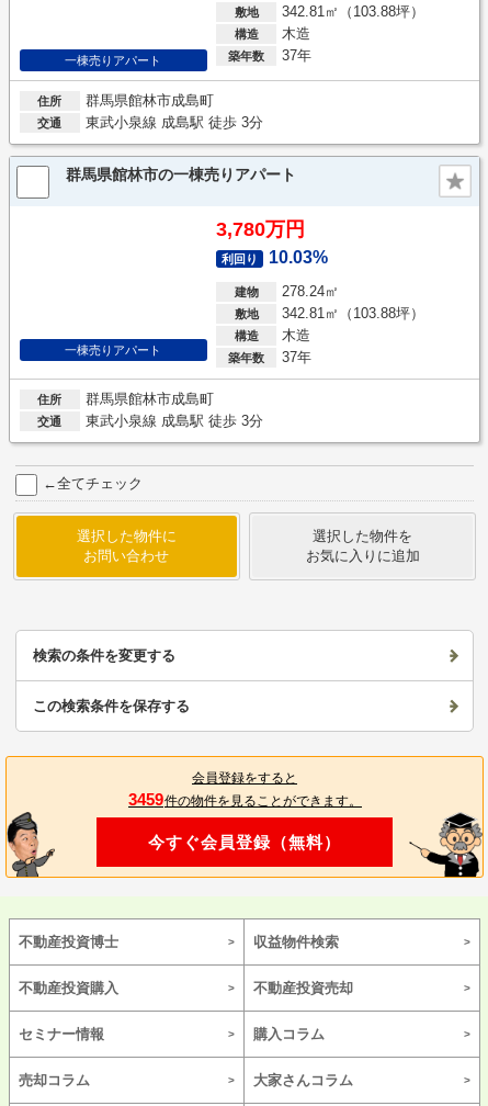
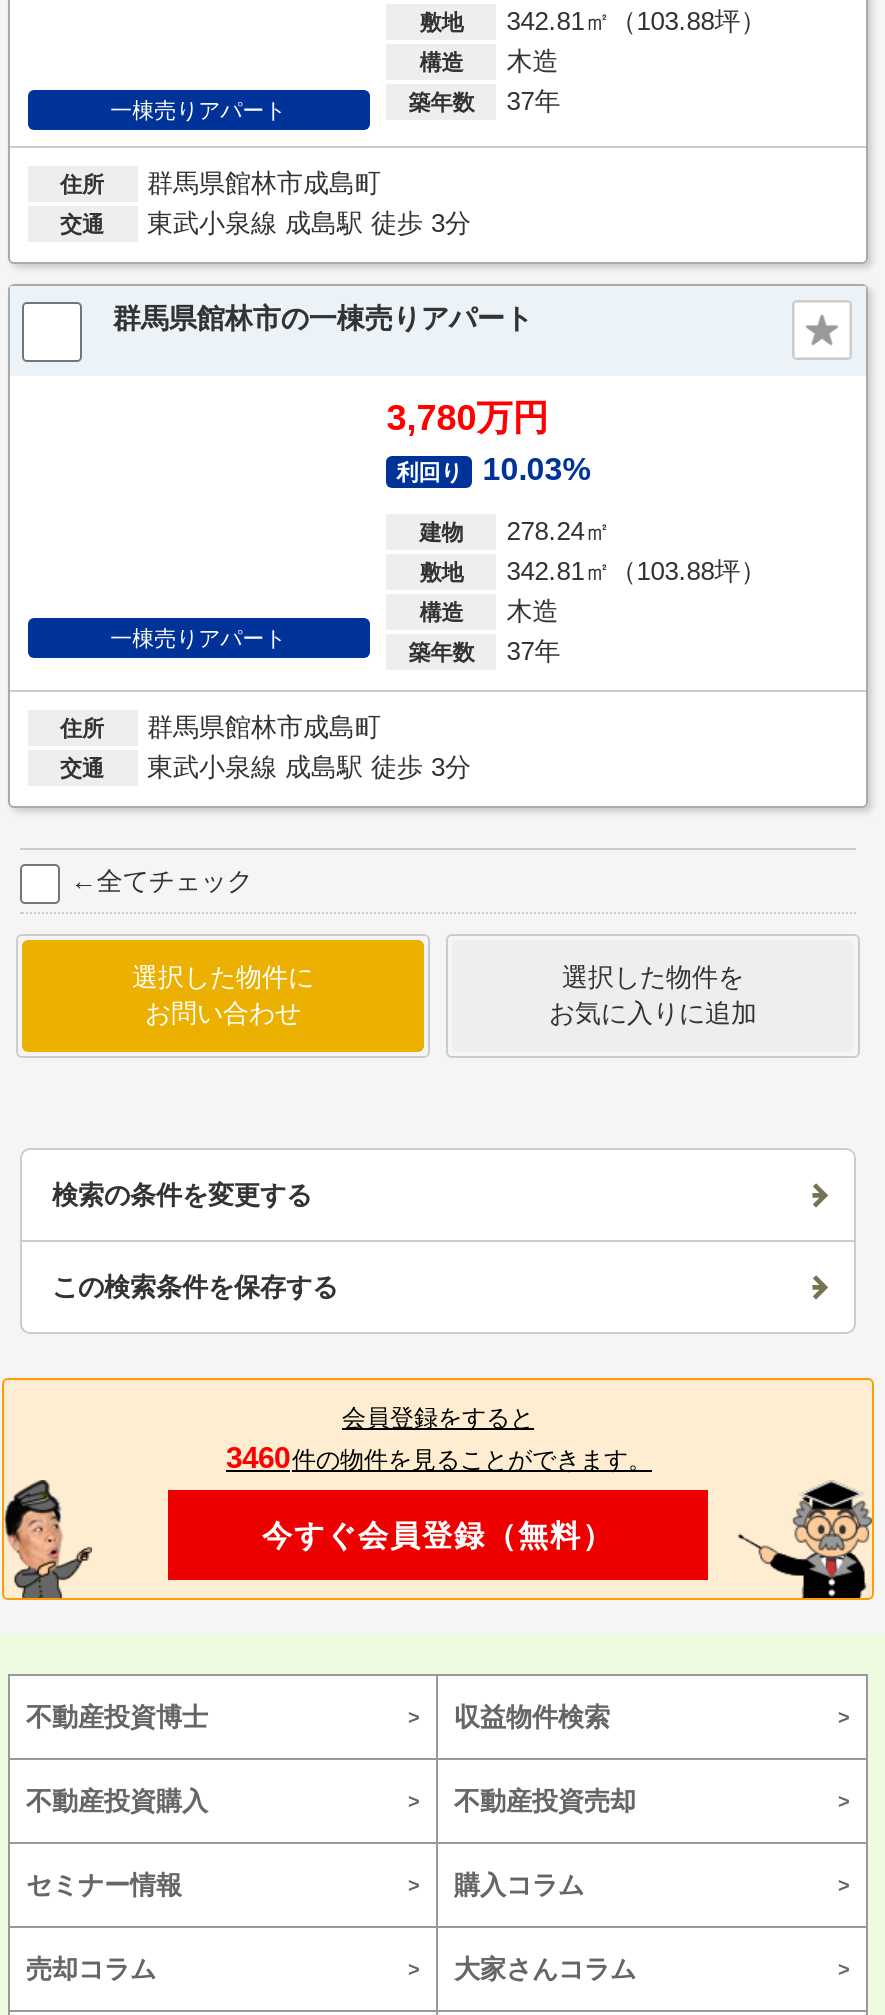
- 3459件の物件を見ることができます。
+ 3460件の物件を見ることができます。
